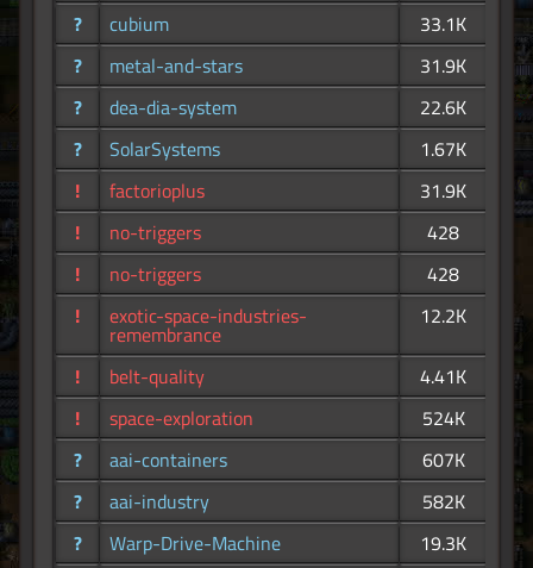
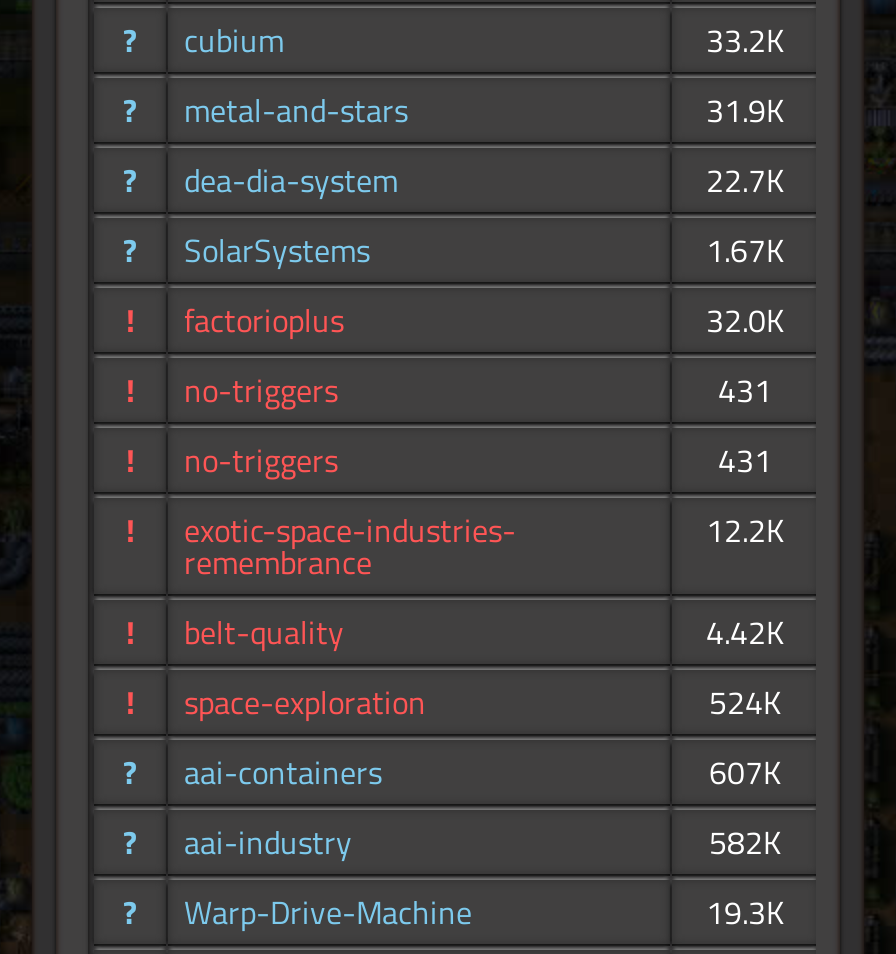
- 33.1K
+ 33.2K

- 22.6K
+ 22.7K

- 31.9K
+ 32.0K

- 428
+ 431

- 428
+ 431

- 4.41K
+ 4.42K
